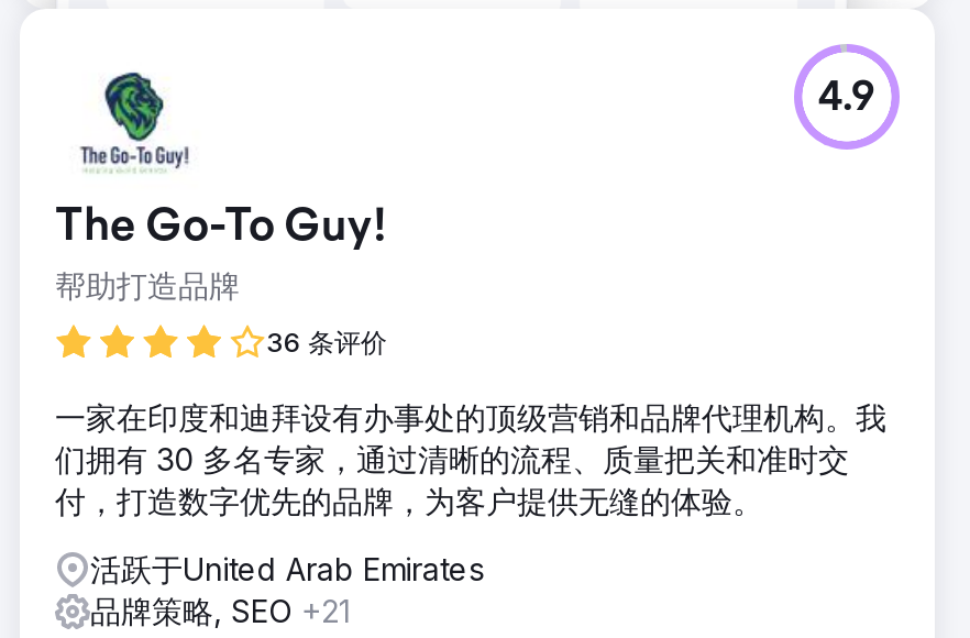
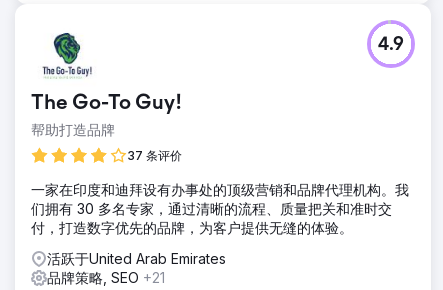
- 36 条评价
+ 37 条评价
